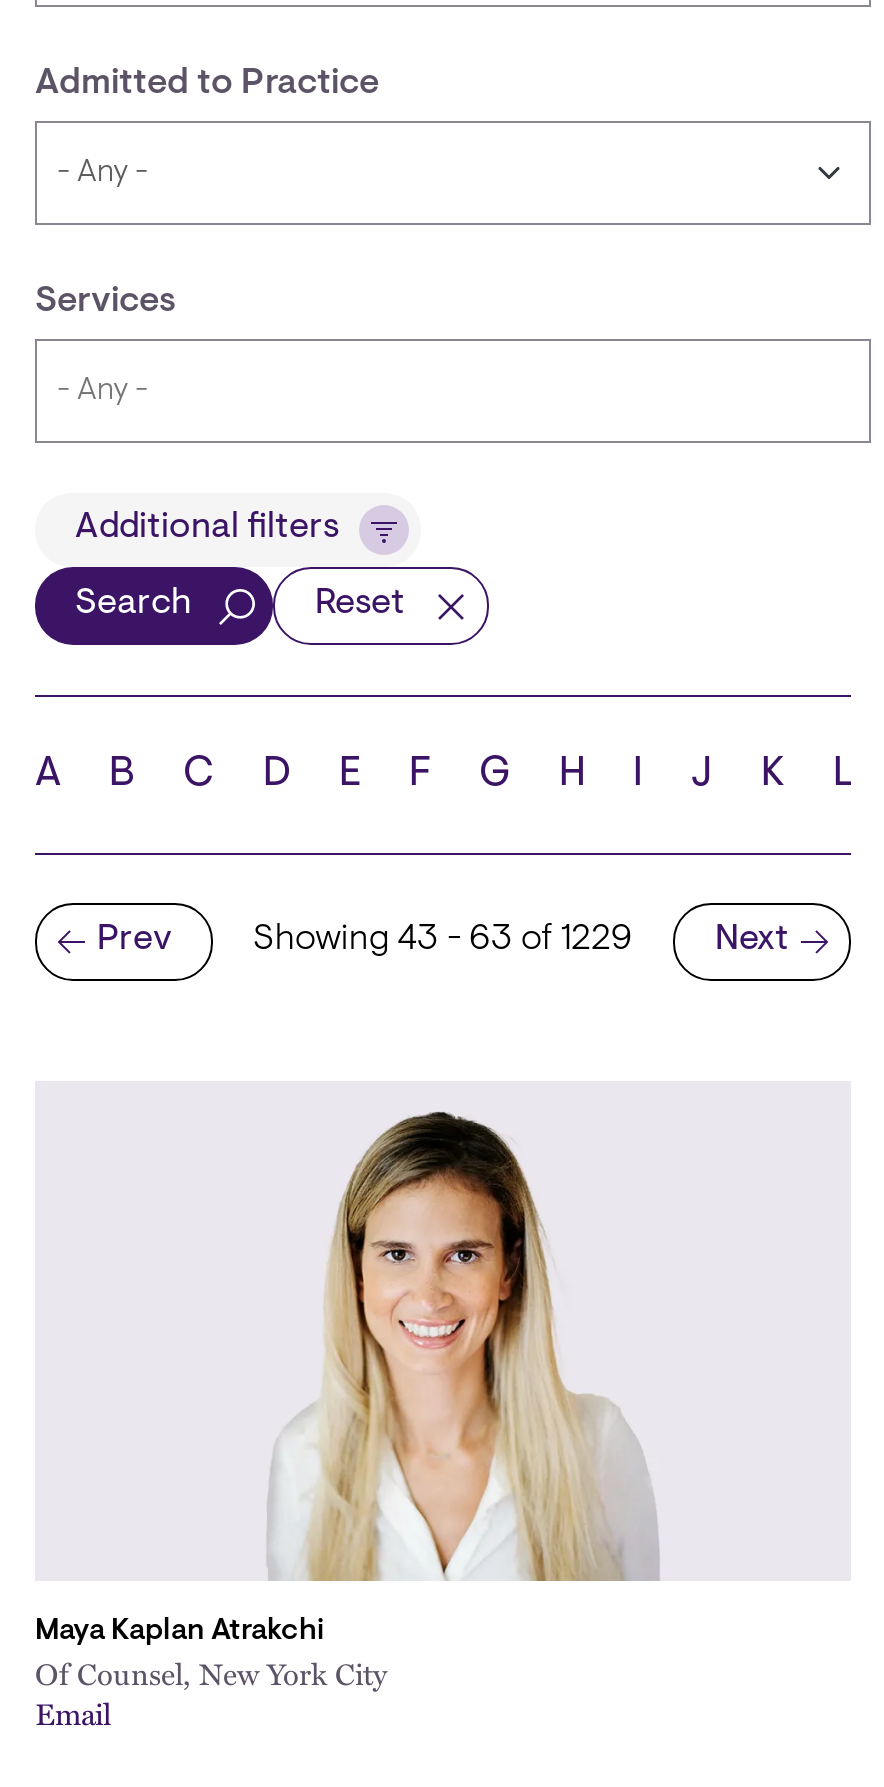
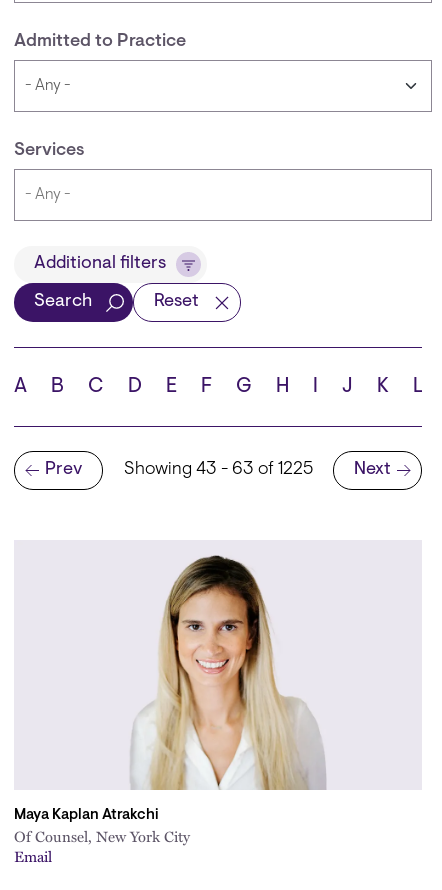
- Showing 43 - 63 of 1229
+ Showing 43 - 63 of 1225
